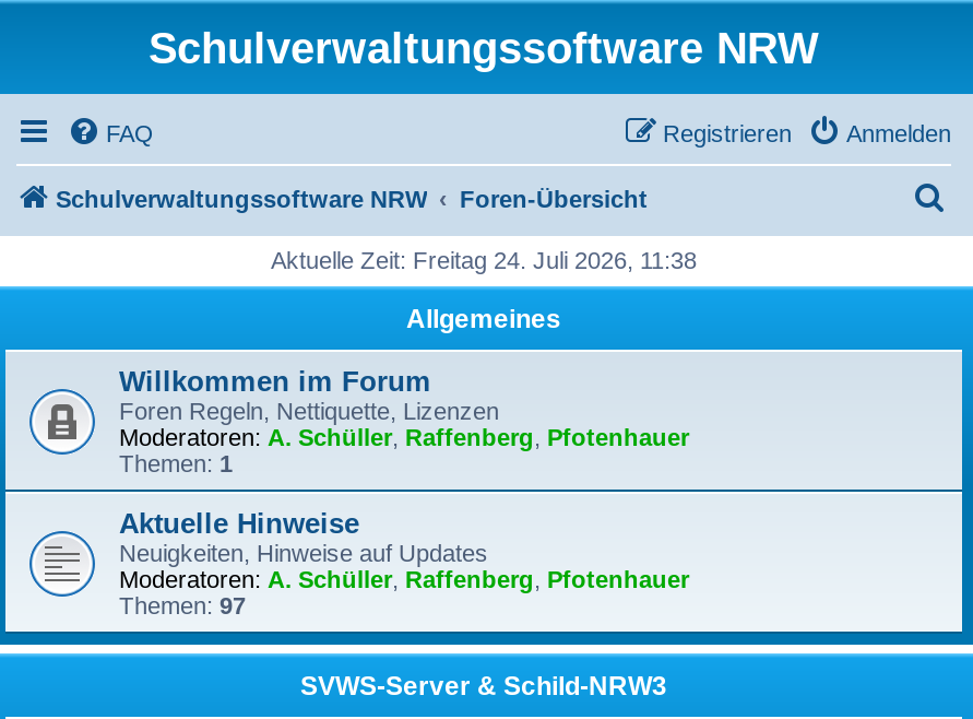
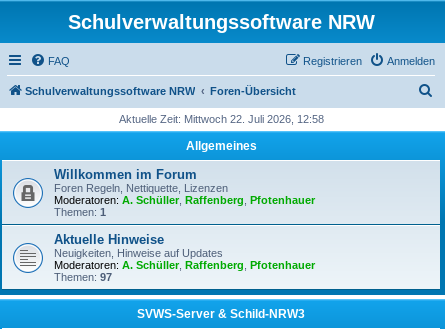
- Aktuelle Zeit: Freitag 24. Juli 2026, 11:38
+ Aktuelle Zeit: Mittwoch 22. Juli 2026, 12:58
